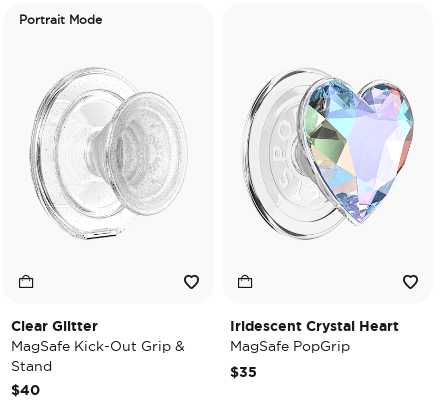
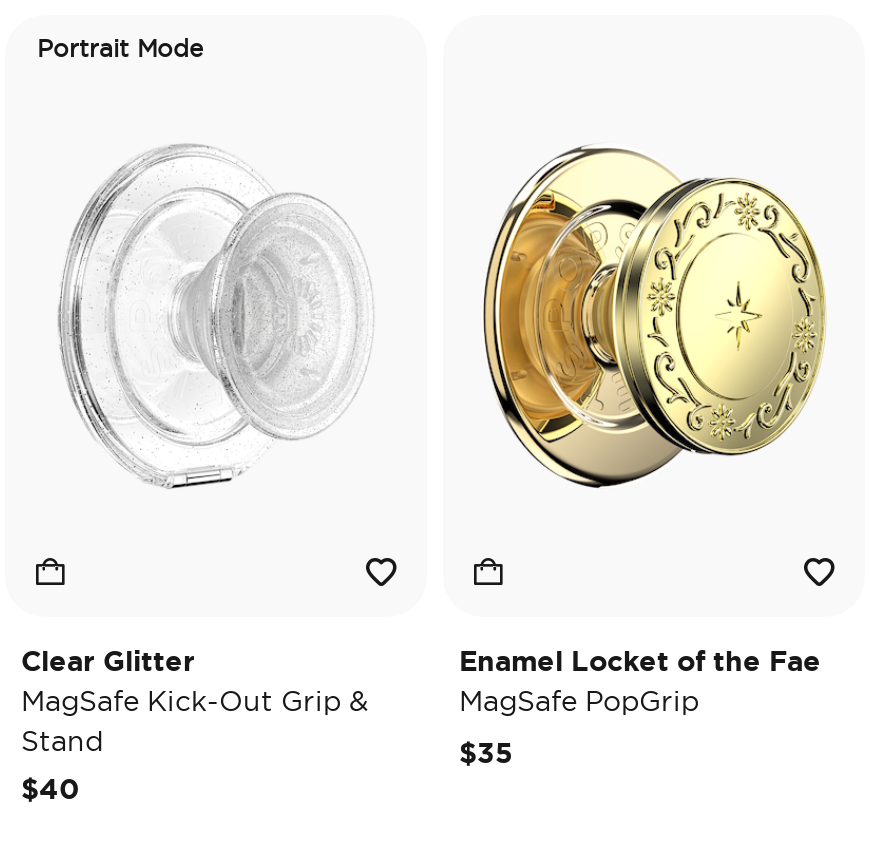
- [image]
+ [image]

- Iridescent Crystal Heart
+ Enamel Locket of the Fae
